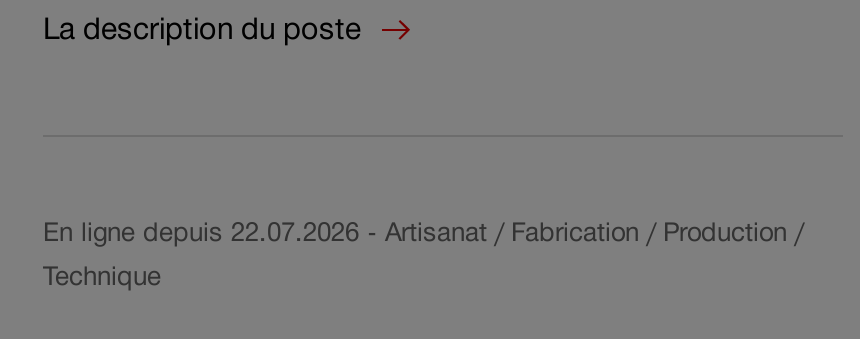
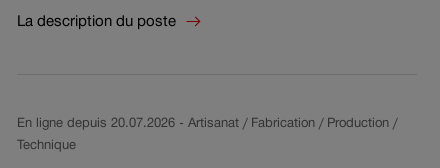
- En ligne depuis 22.07.2026 - Artisanat / Fabrication / Production /
+ En ligne depuis 20.07.2026 - Artisanat / Fabrication / Production /
